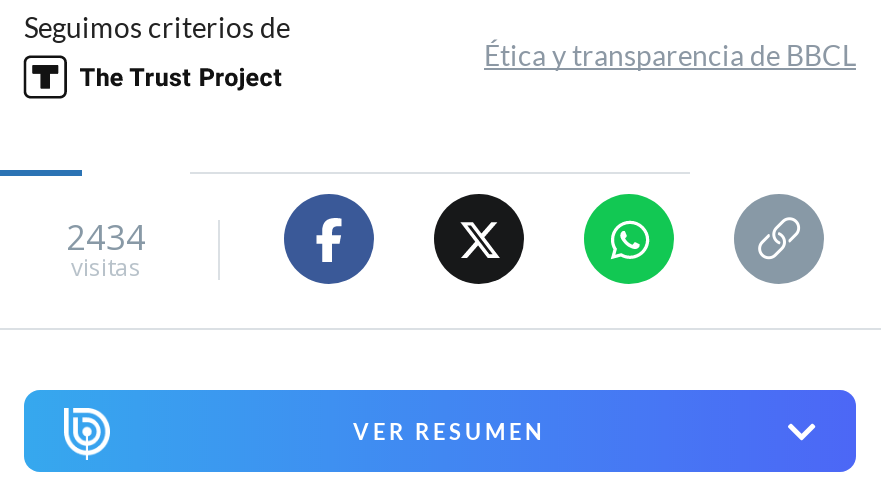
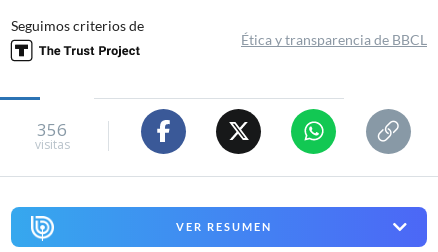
- 2434
+ 356
